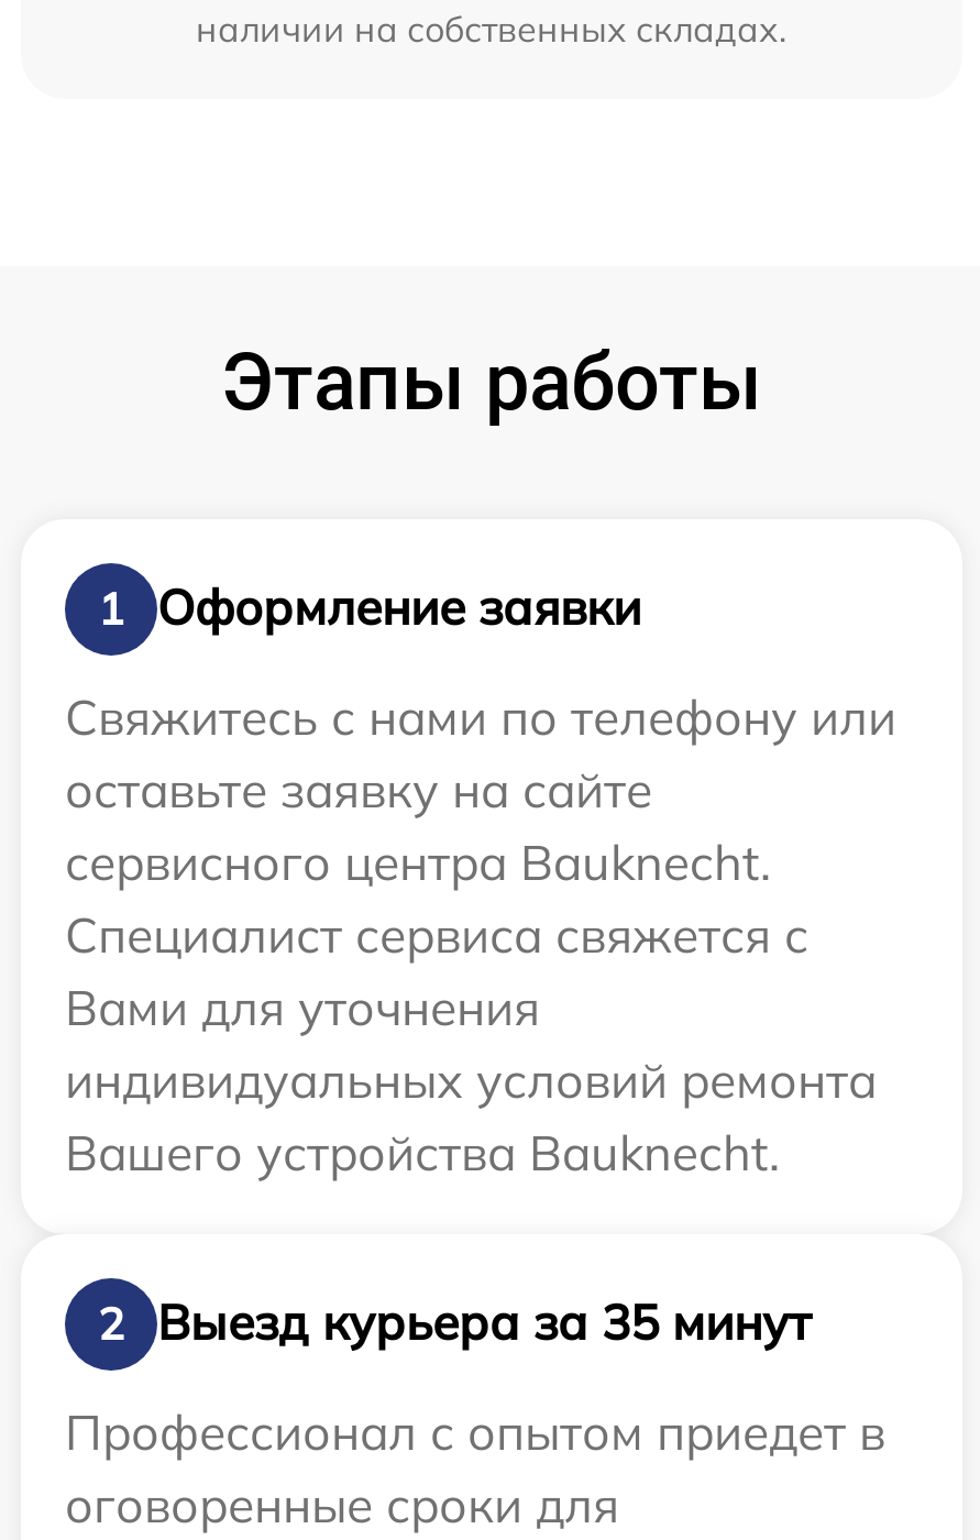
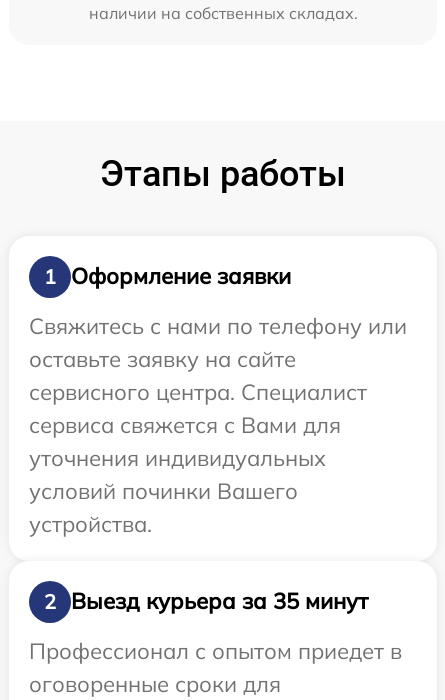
- сервисного центра Bauknecht.
- Специалист сервиса свяжется с
- Вами для уточнения
- индивидуальных условий ремонта
- Вашего устройства Bauknecht.
+ сервисного центра. Специалист
+ сервиса свяжется с Вами для
+ уточнения индивидуальных
+ условий починки Вашего
+ устройства.
